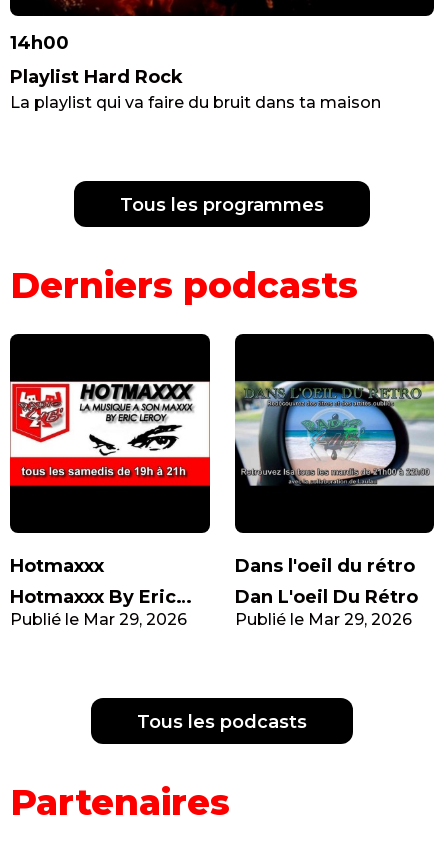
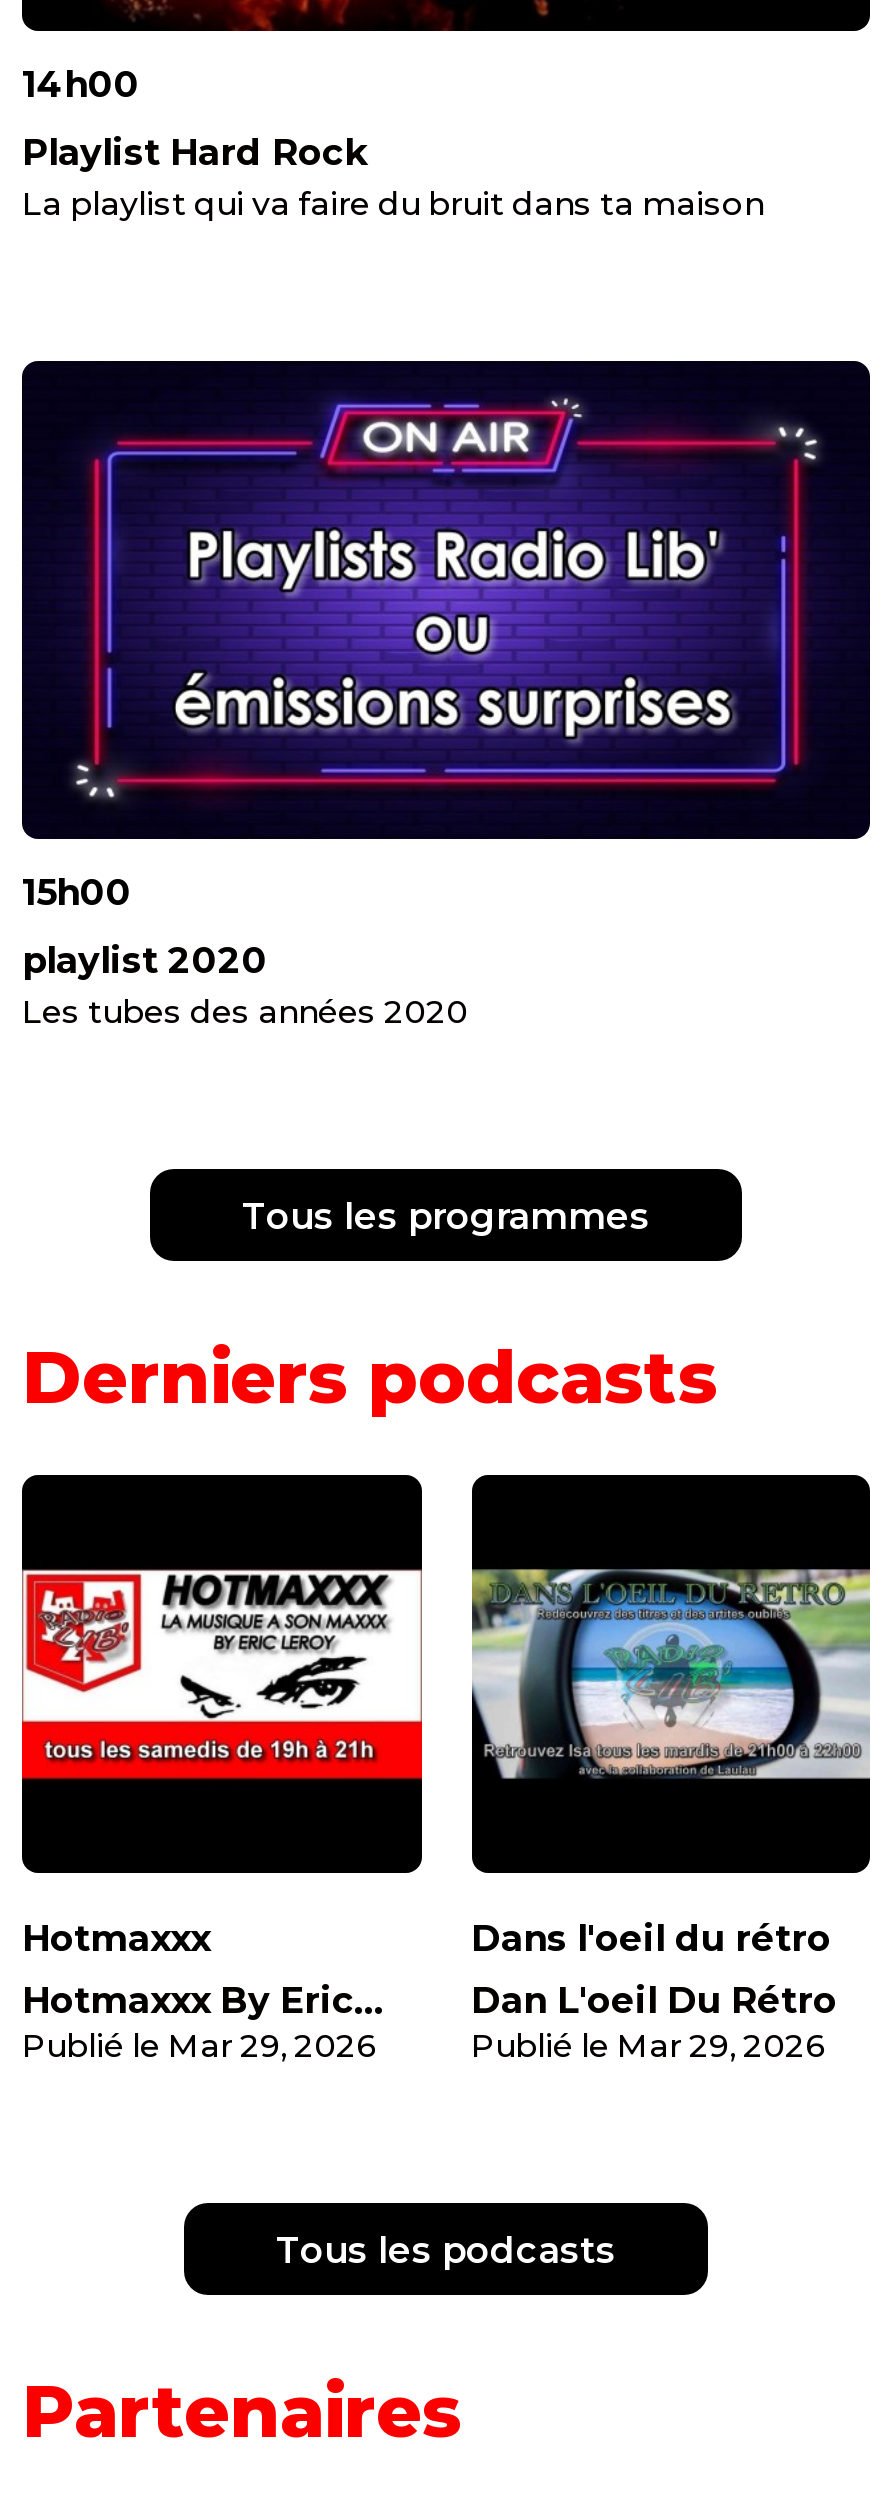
+ [image]
+ 15h00
+ playlist 2020
+ Les tubes des années 2020
